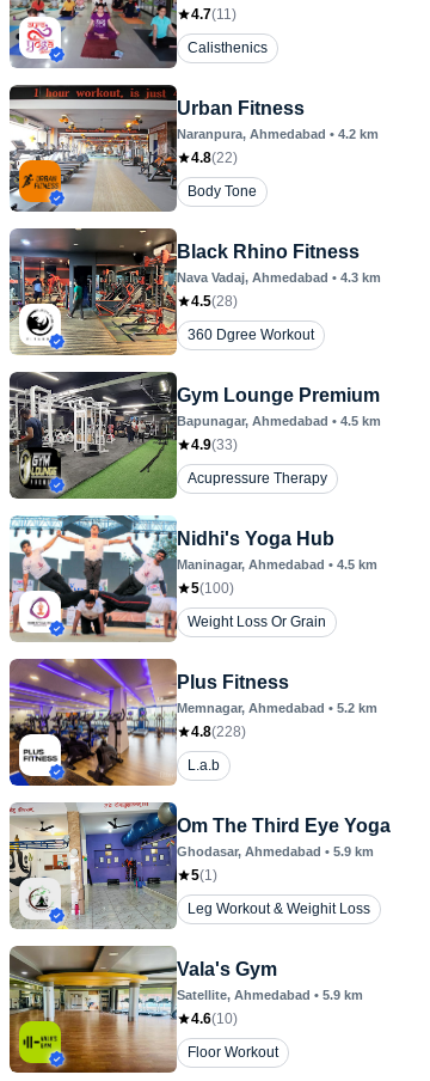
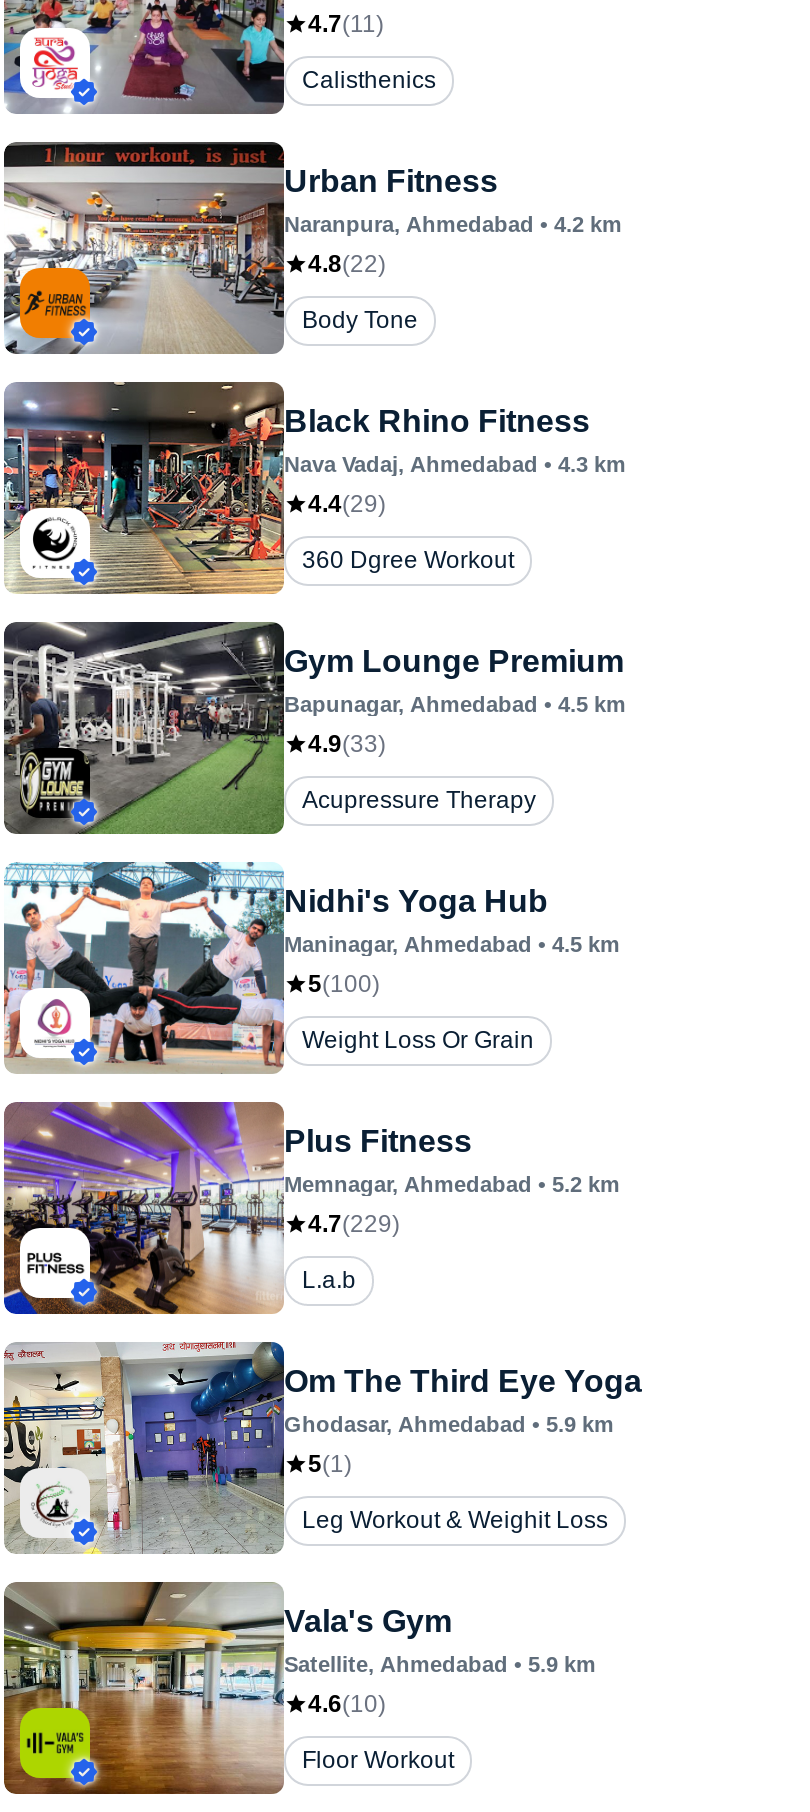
- 4.5(28)
+ 4.4(29)

- 4.8(228)
+ 4.7(229)
